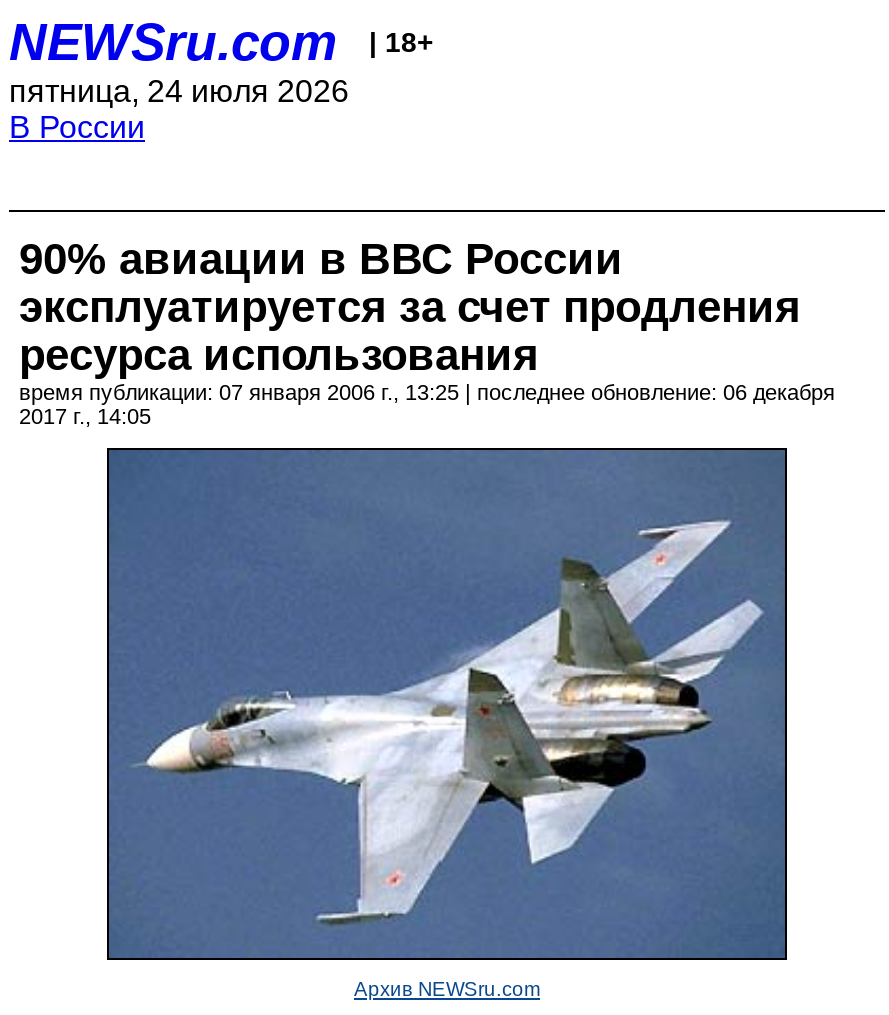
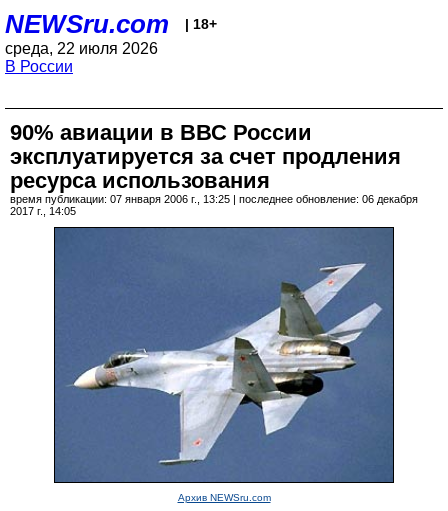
- пятница, 24 июля 2026
+ среда, 22 июля 2026
